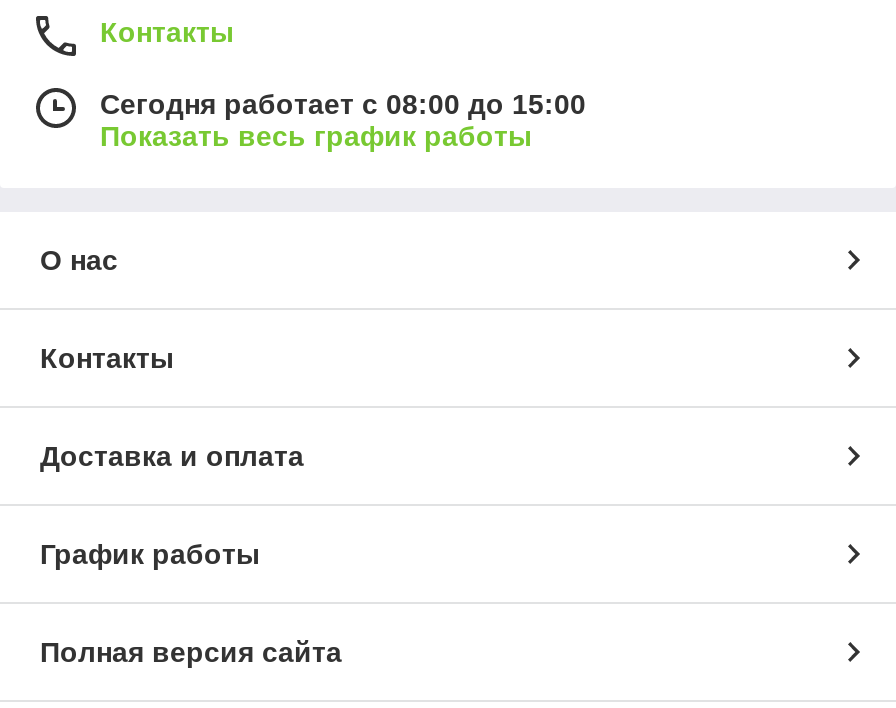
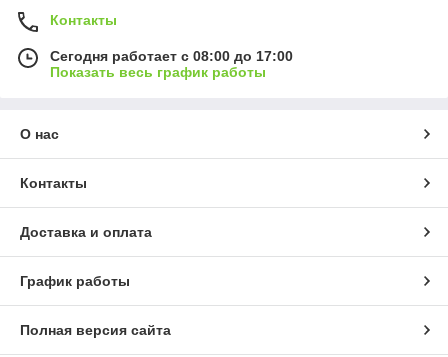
- Сегодня работает с 08:00 до 15:00
+ Сегодня работает с 08:00 до 17:00
